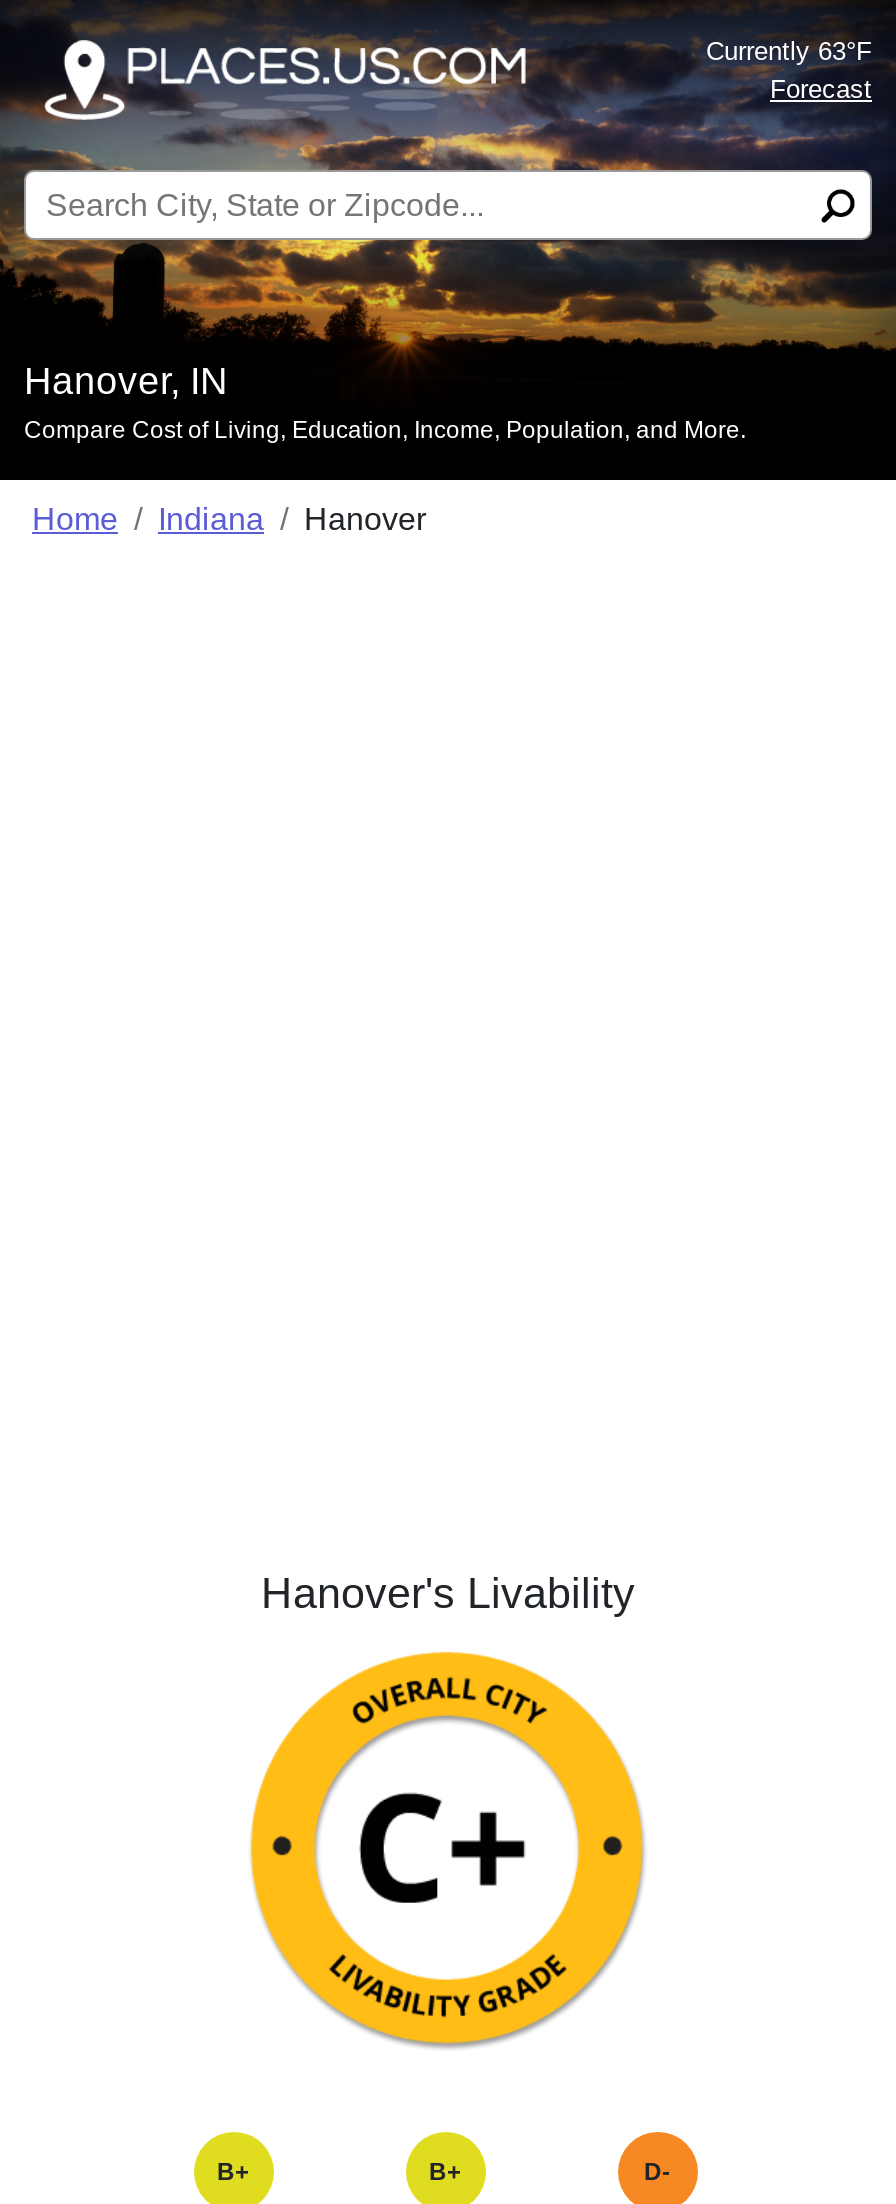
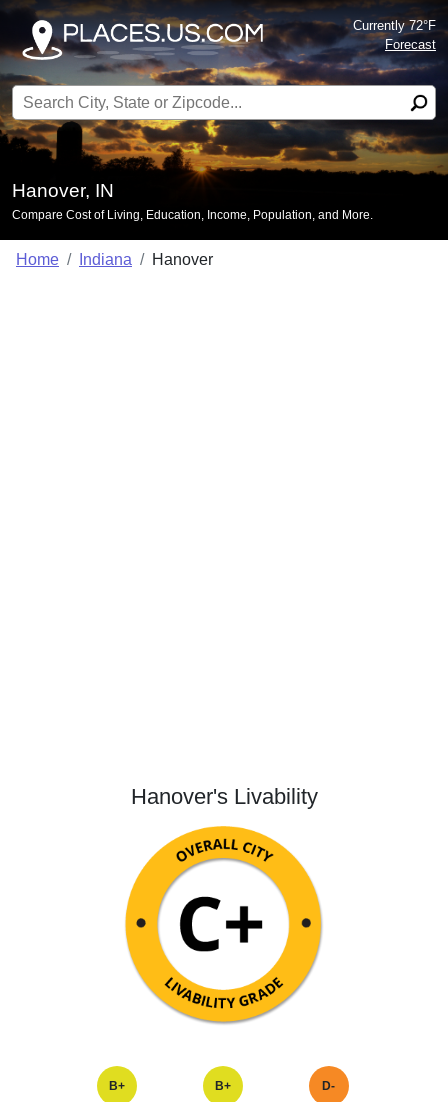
- Currently 63°F
+ Currently 72°F
